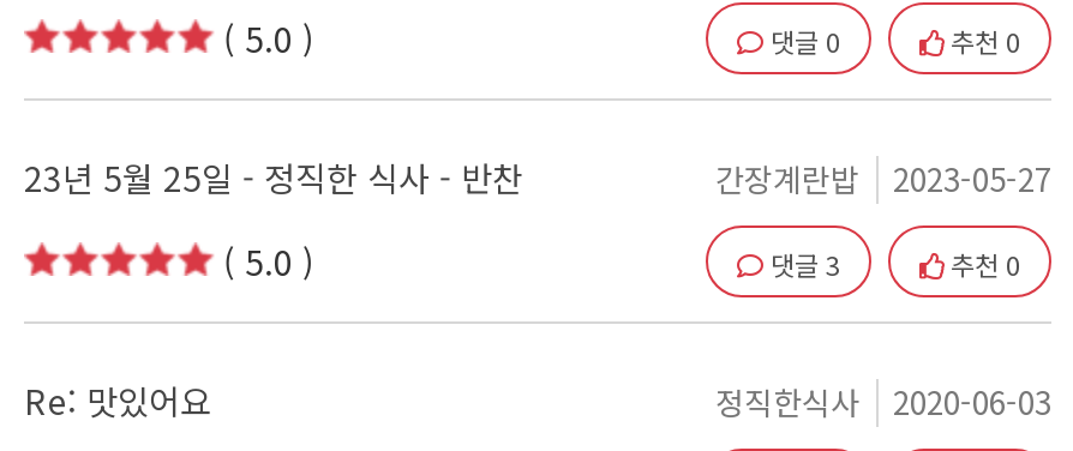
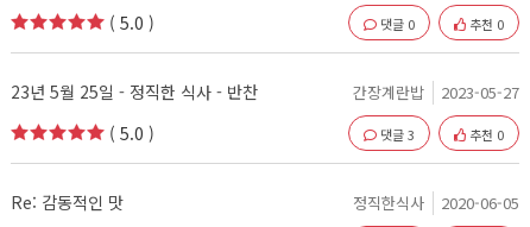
- Re: 맛있어요
+ Re: 감동적인 맛

- 정직한식사 2020-06-03
+ 정직한식사 2020-06-05
